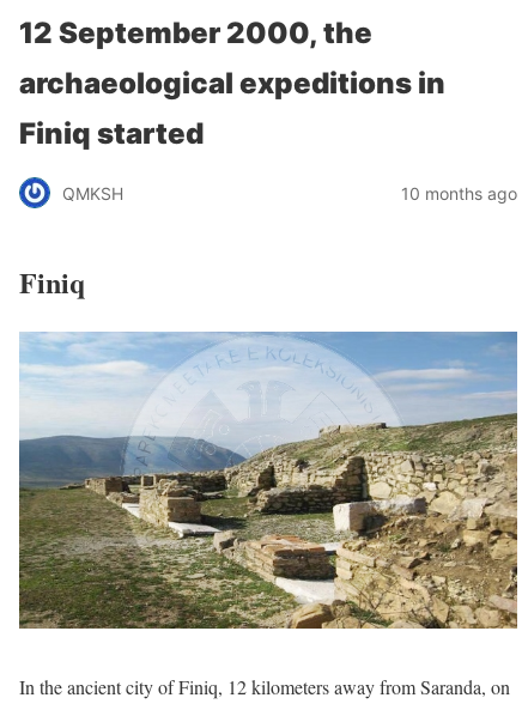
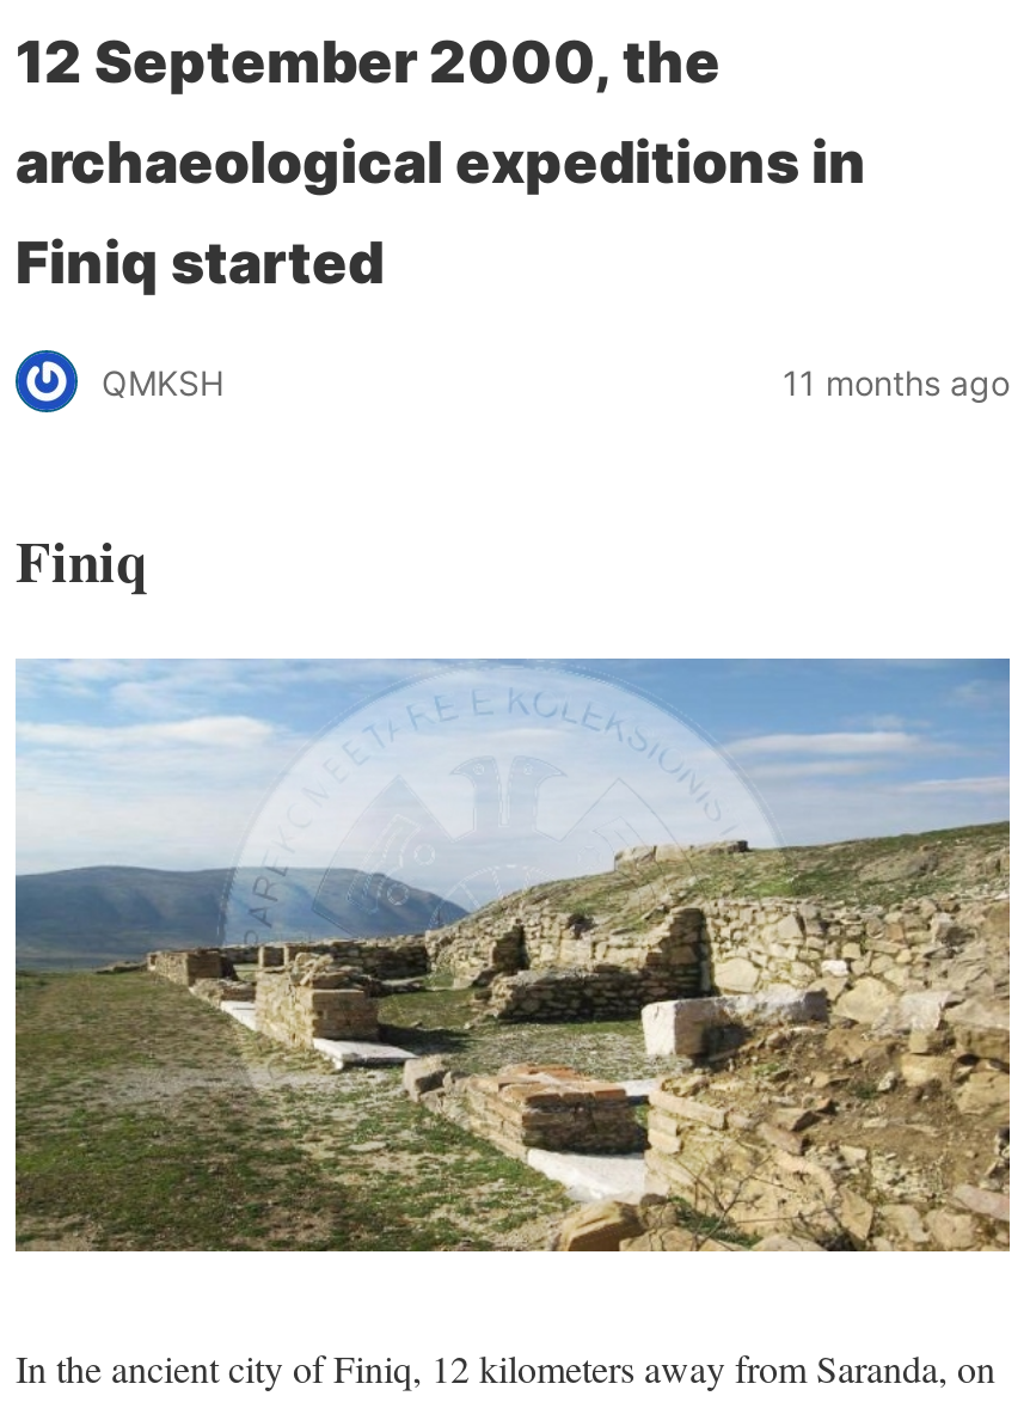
- 10 months ago
+ 11 months ago
